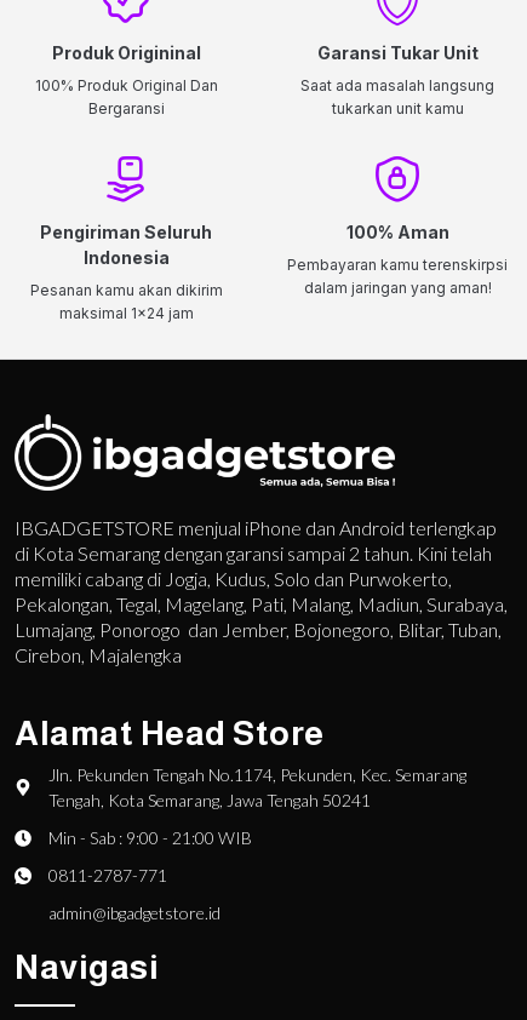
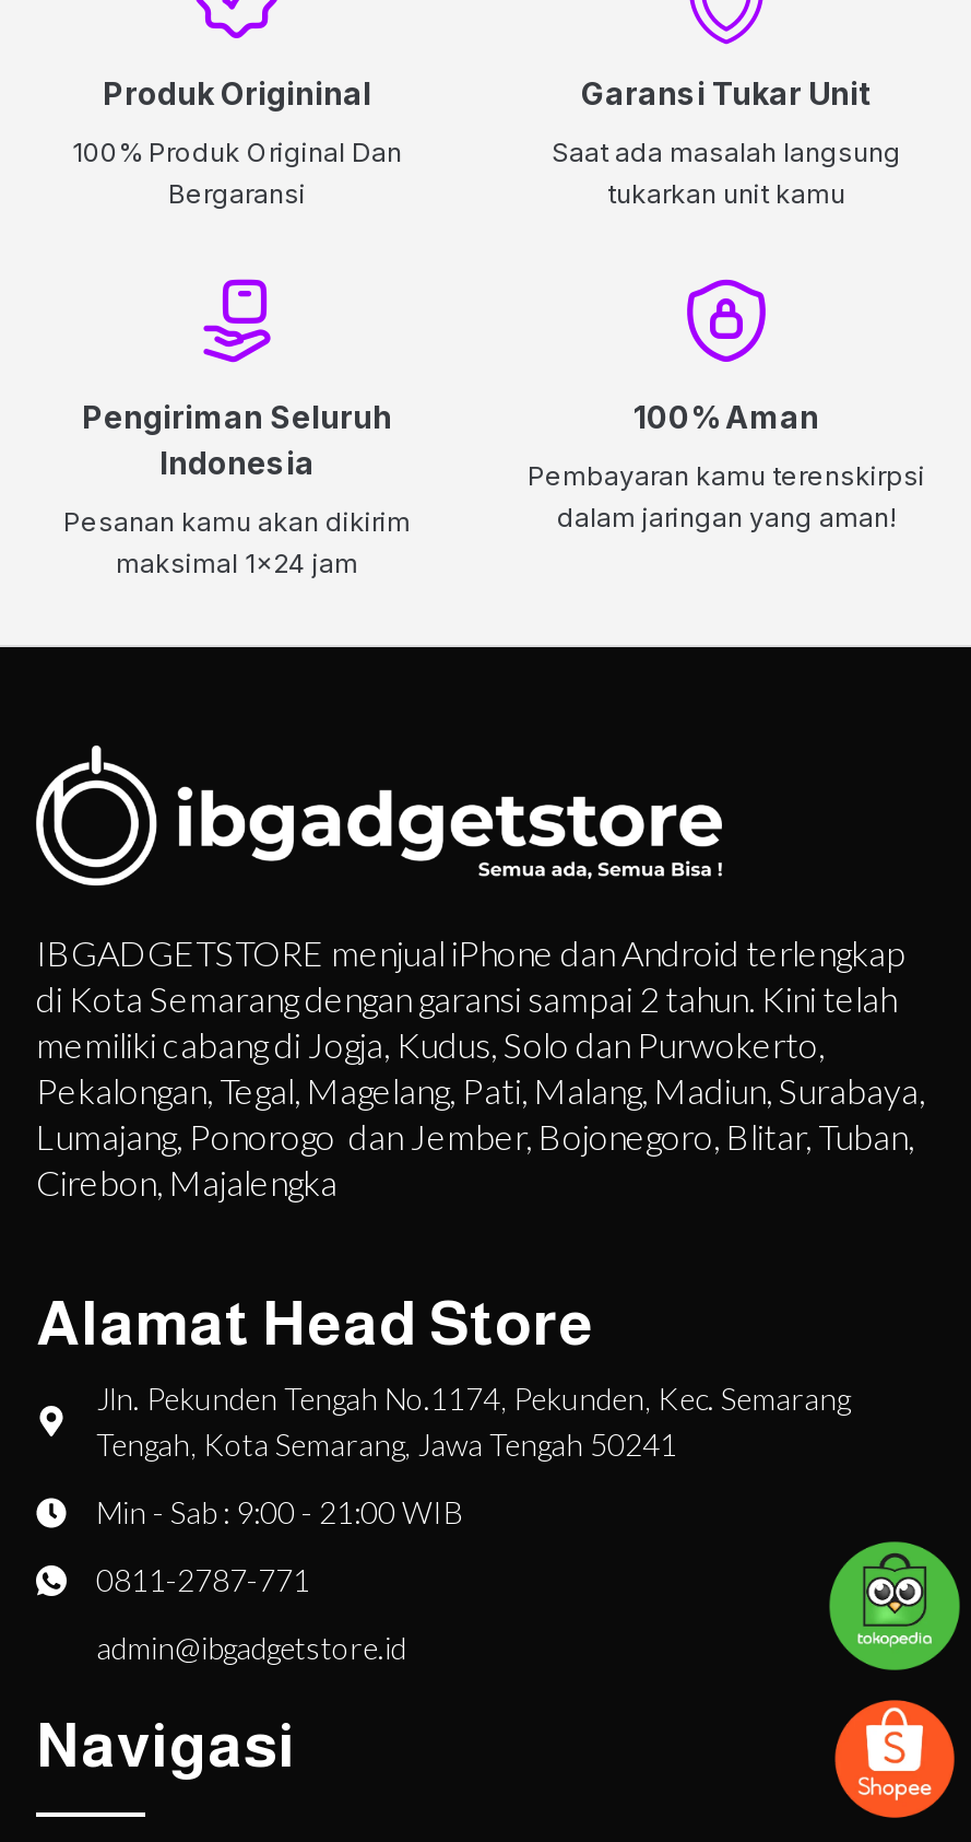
+ [image]

+ [image]
